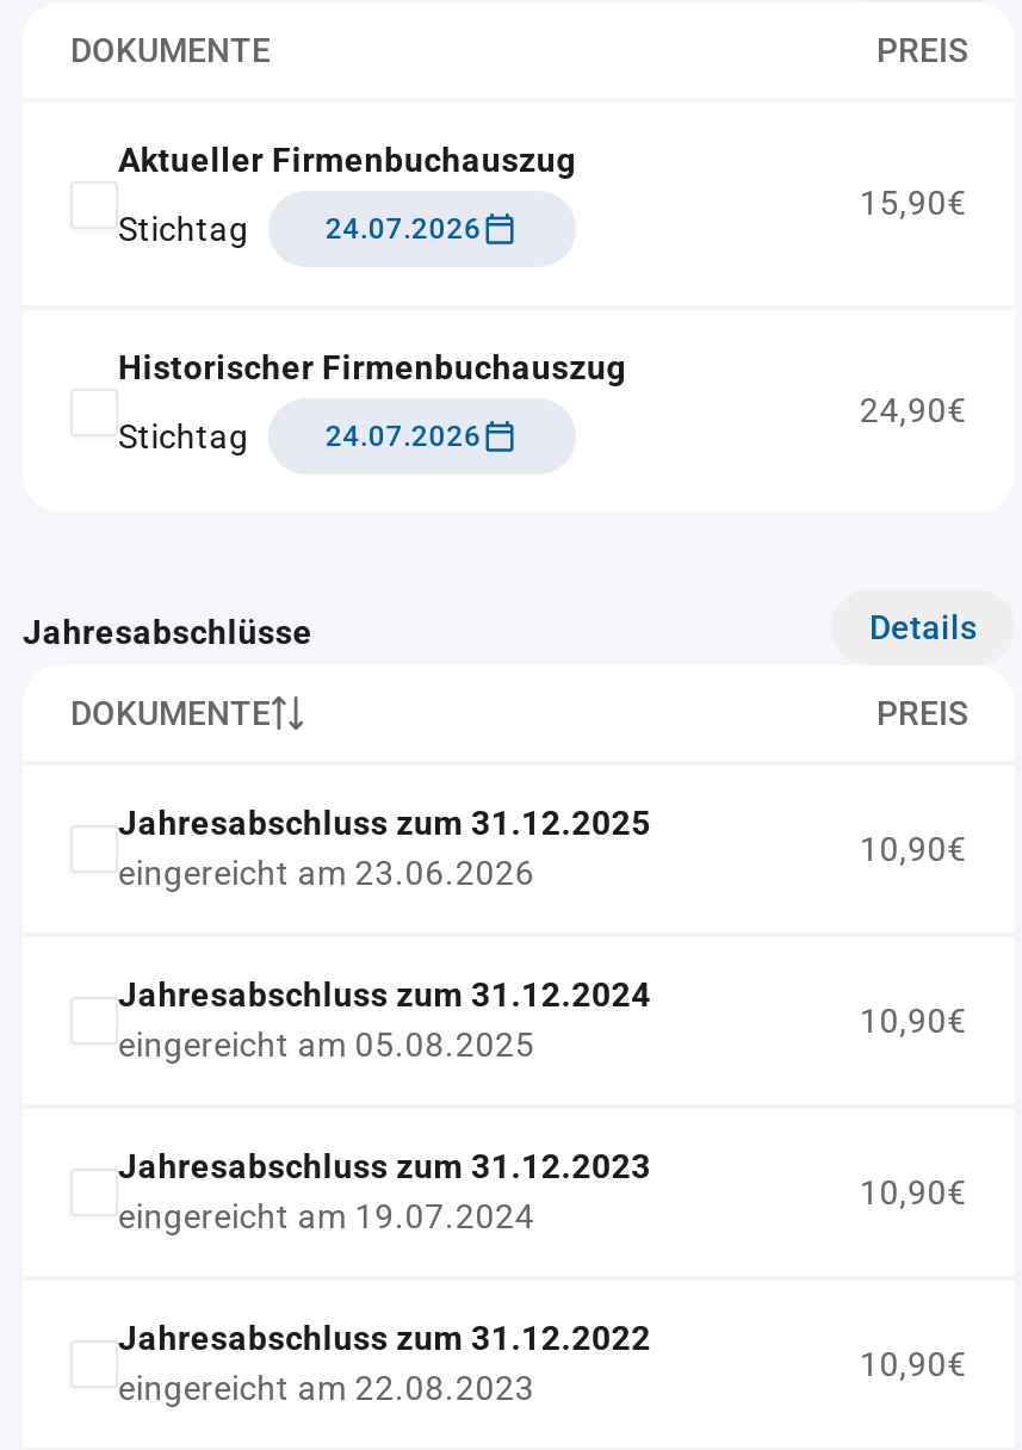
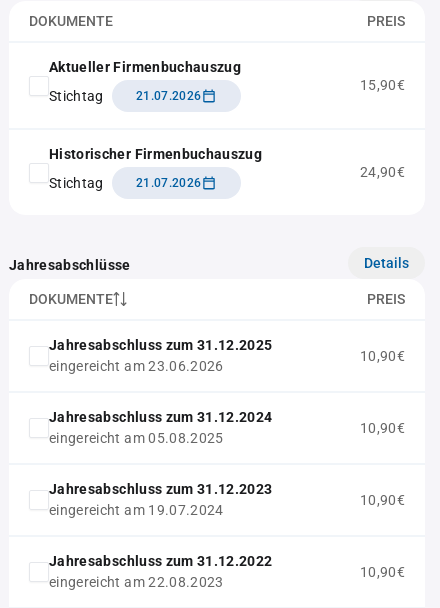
- 24.07.2026
+ 21.07.2026

- 24.07.2026
+ 21.07.2026
